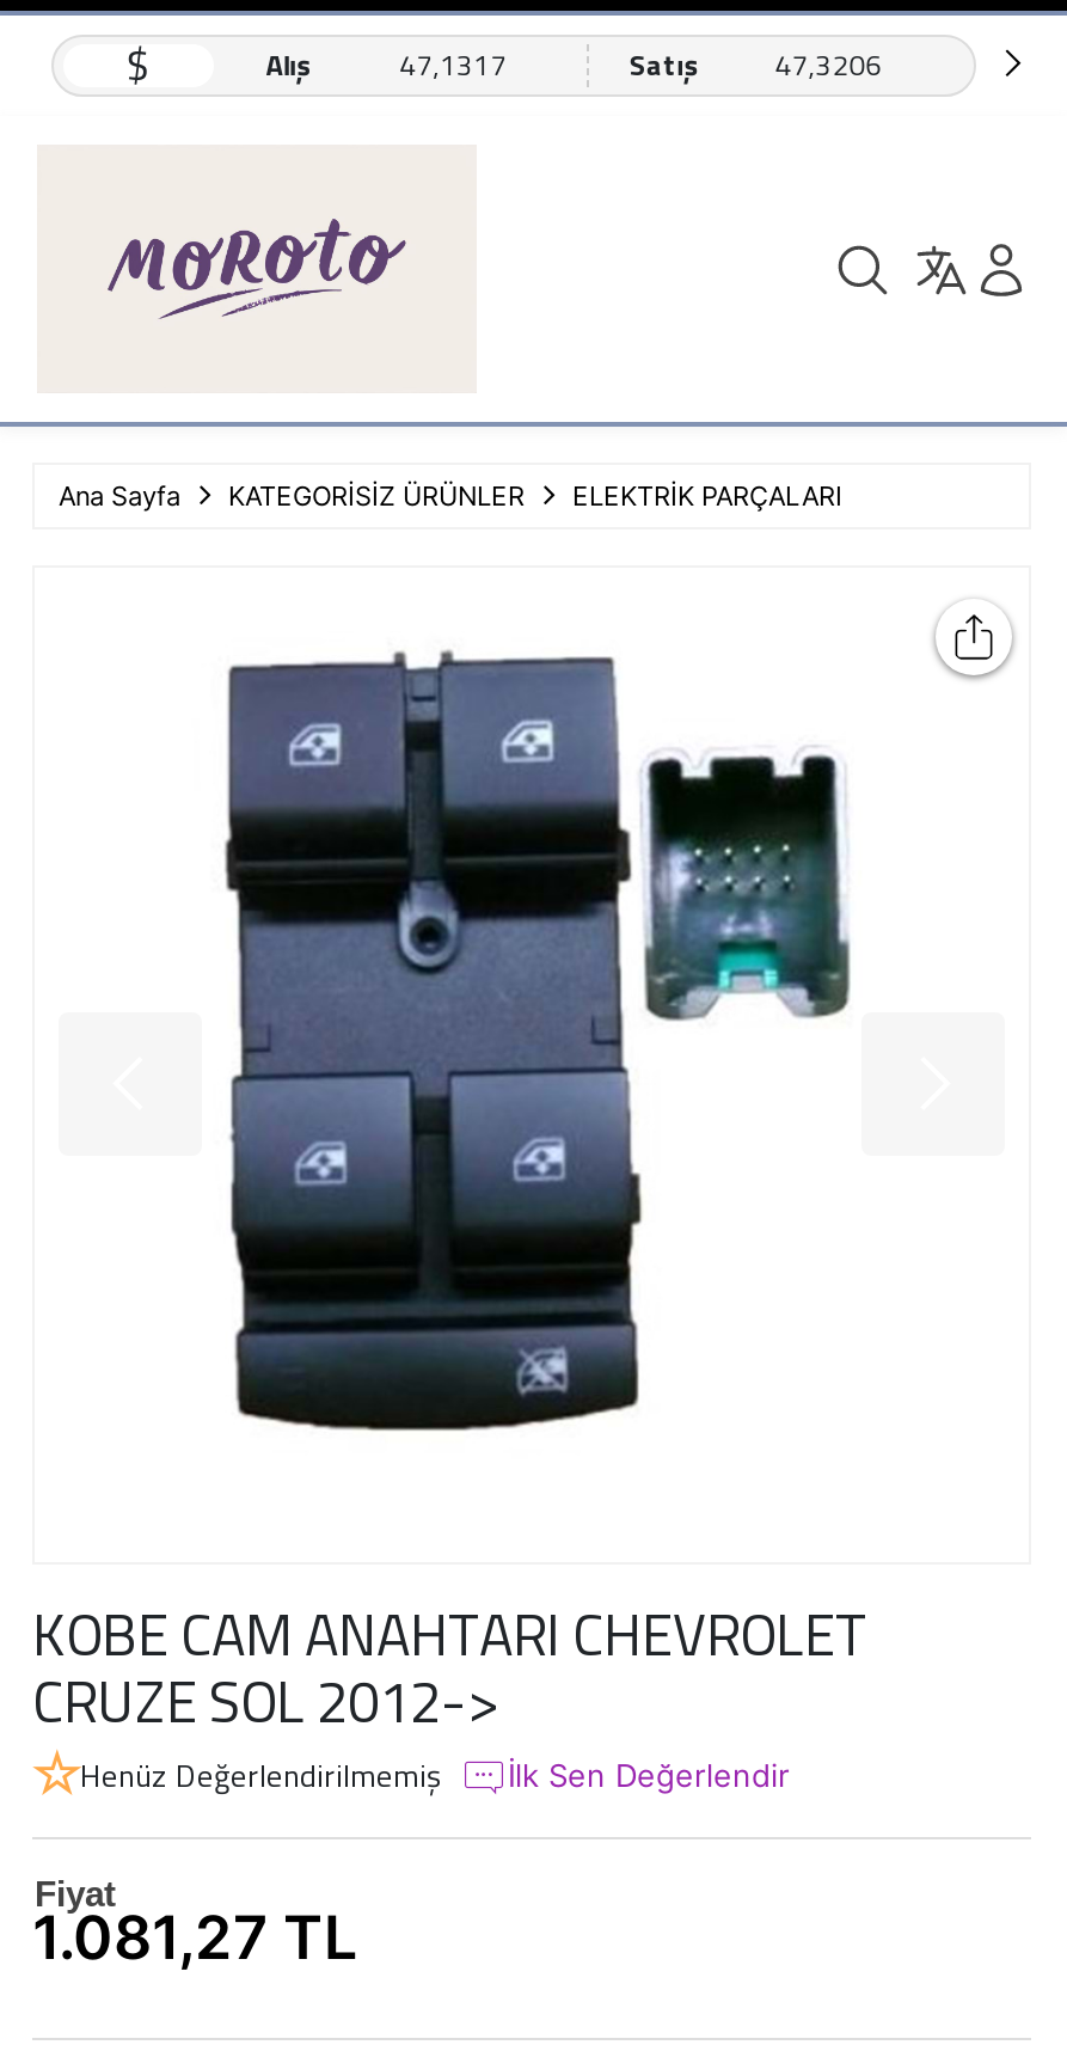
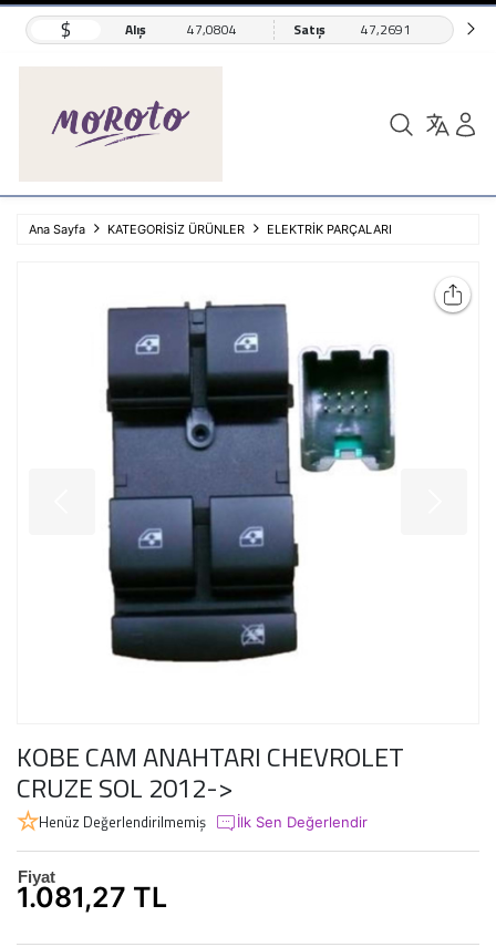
- 47,1317
+ 47,0804

- Satış 47,3206
+ Satış 47,2691
